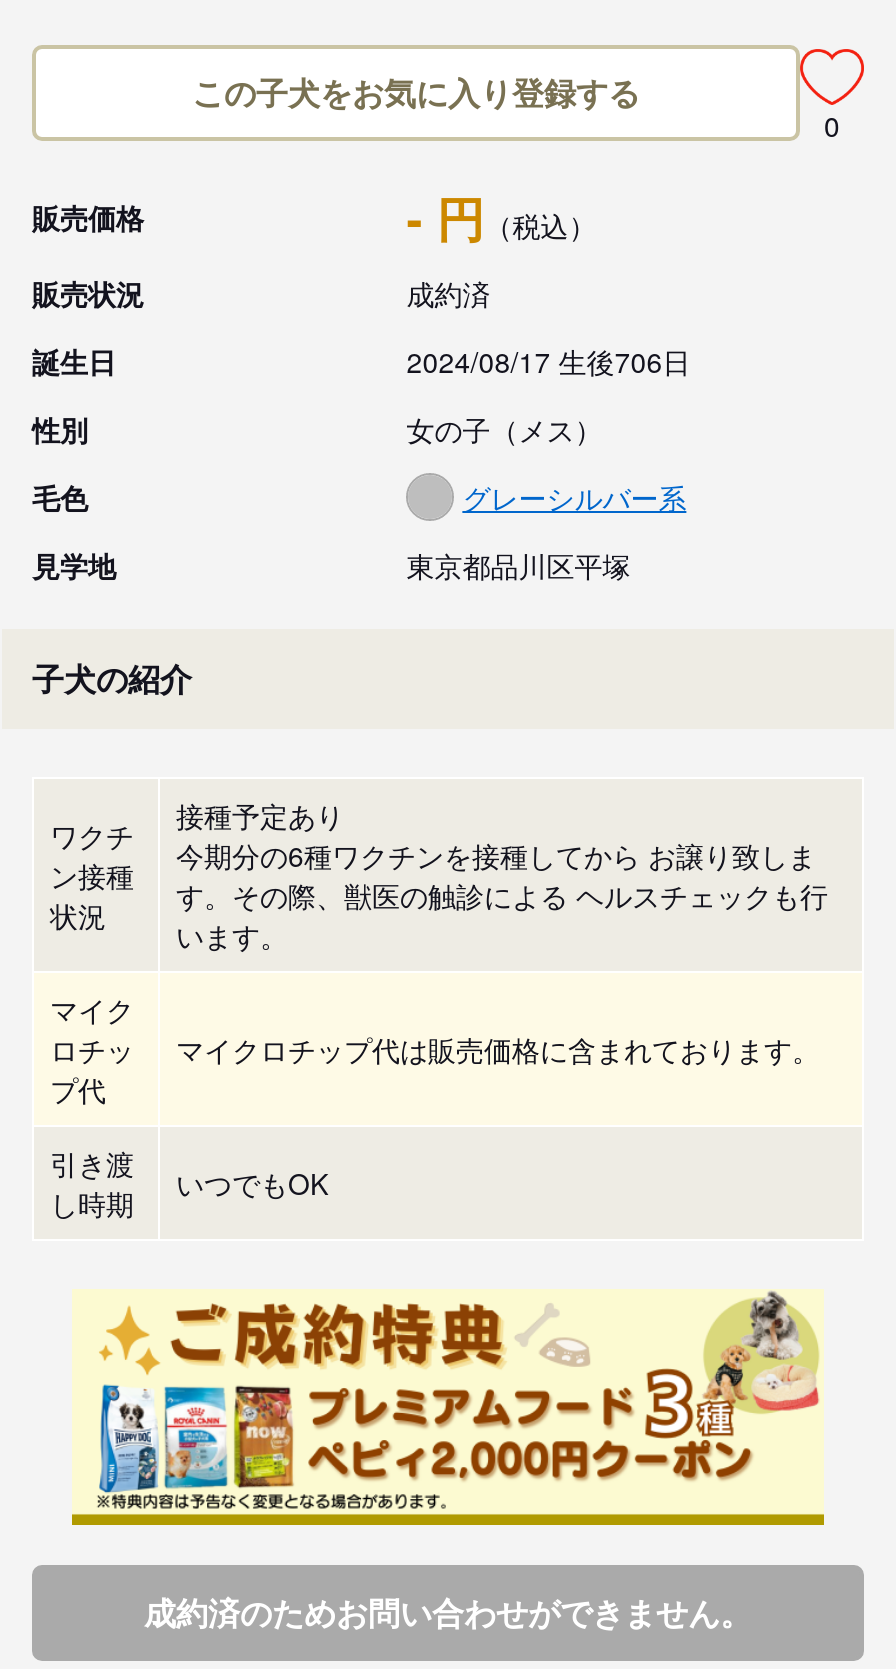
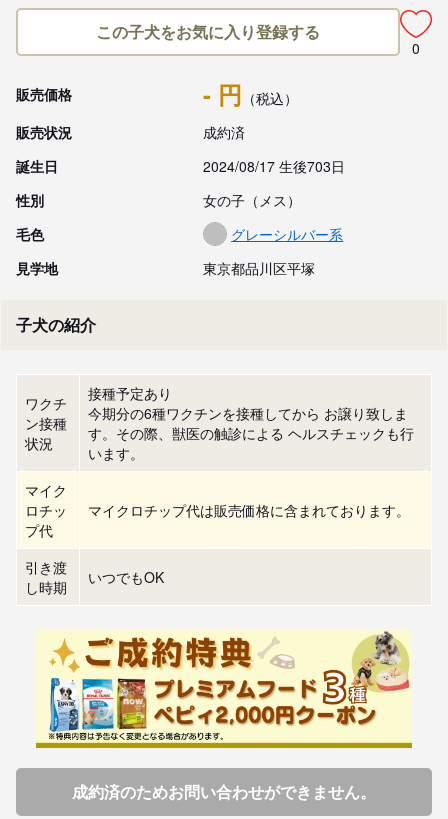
- 2024/08/17 生後706日
+ 2024/08/17 生後703日
